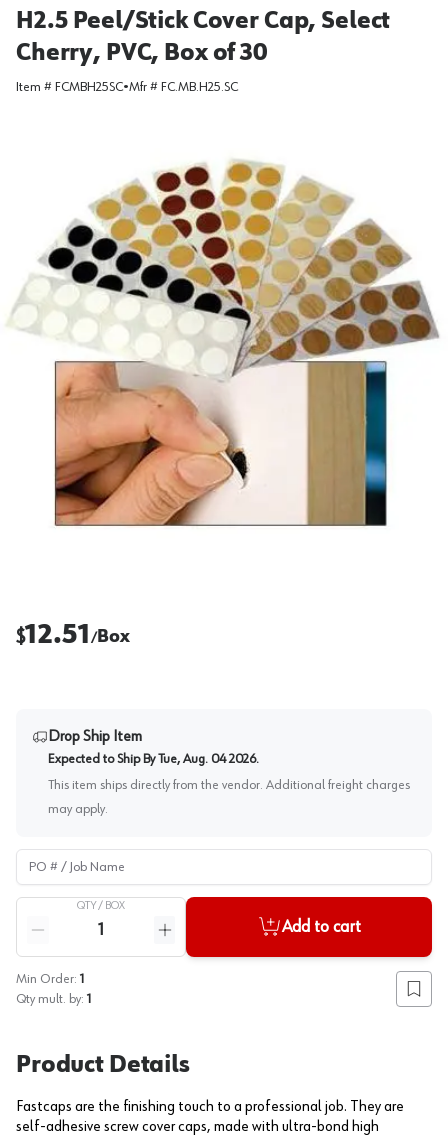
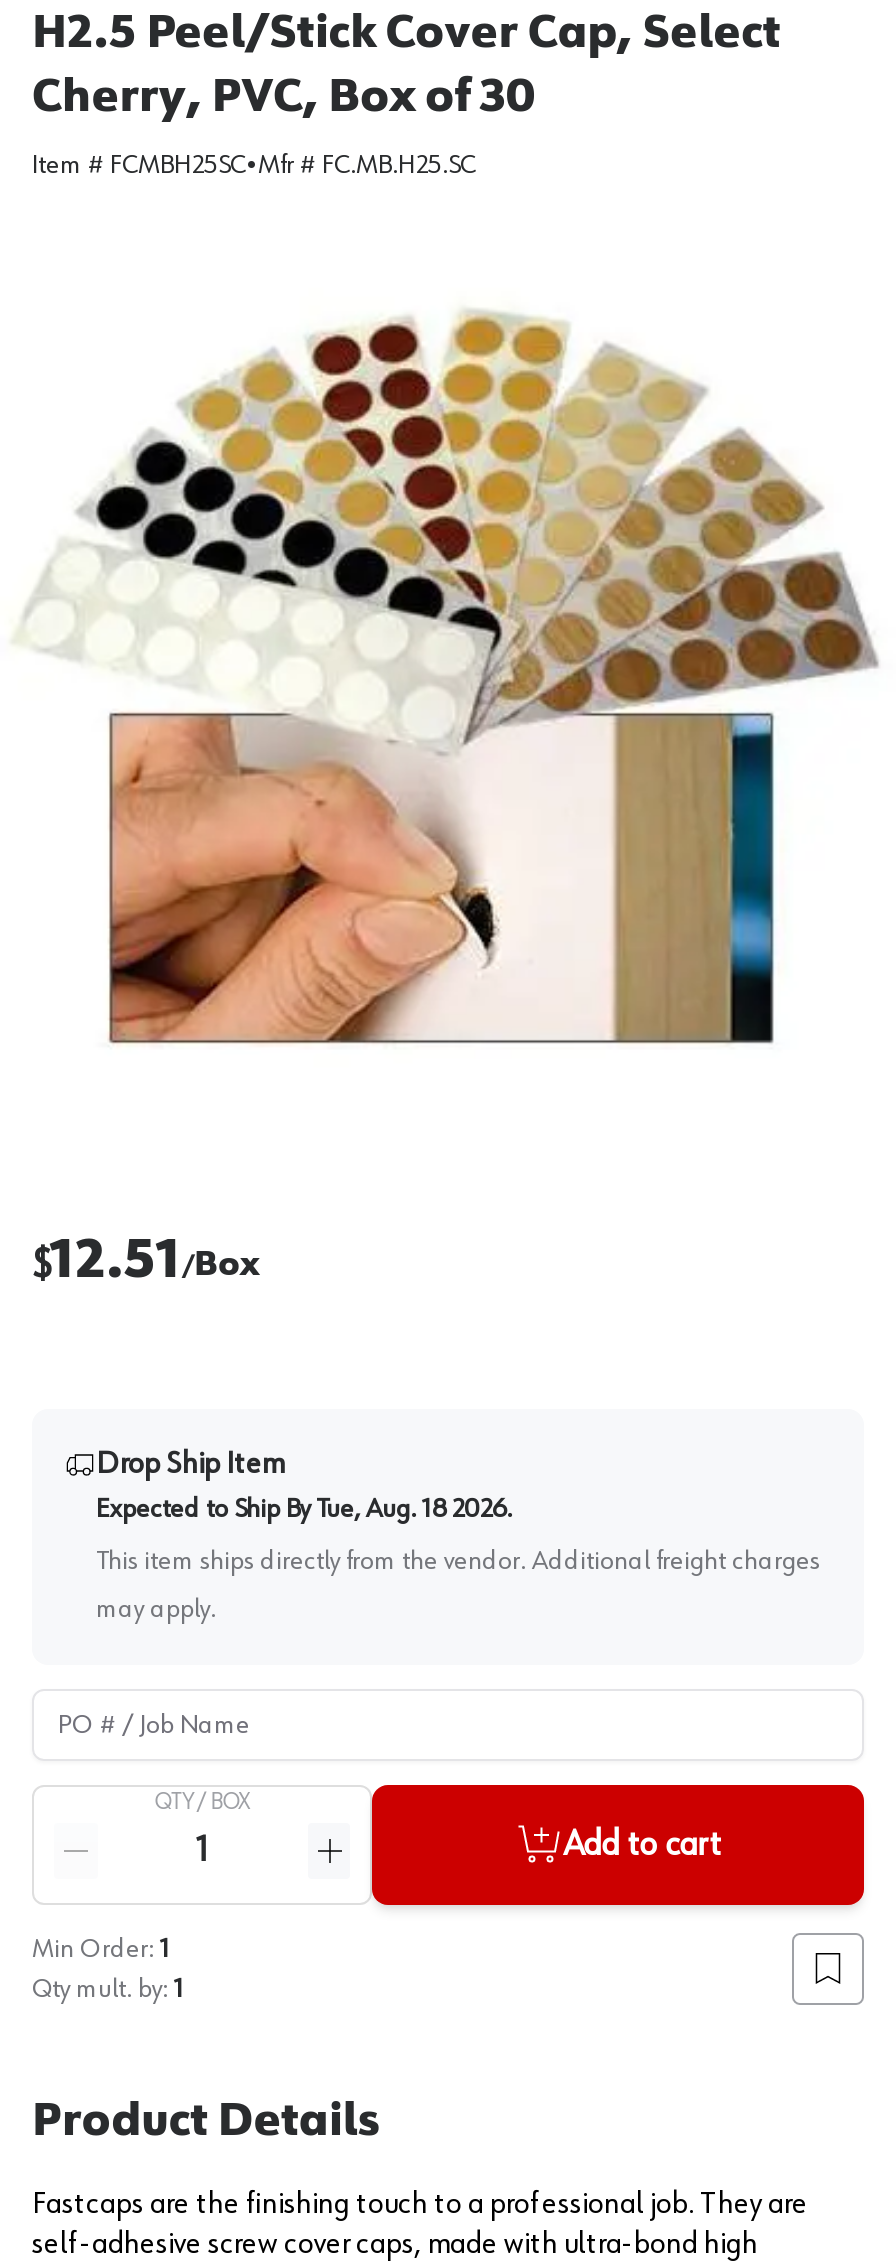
- Expected to Ship By Tue, Aug. 04 2026.
+ Expected to Ship By Tue, Aug. 18 2026.
